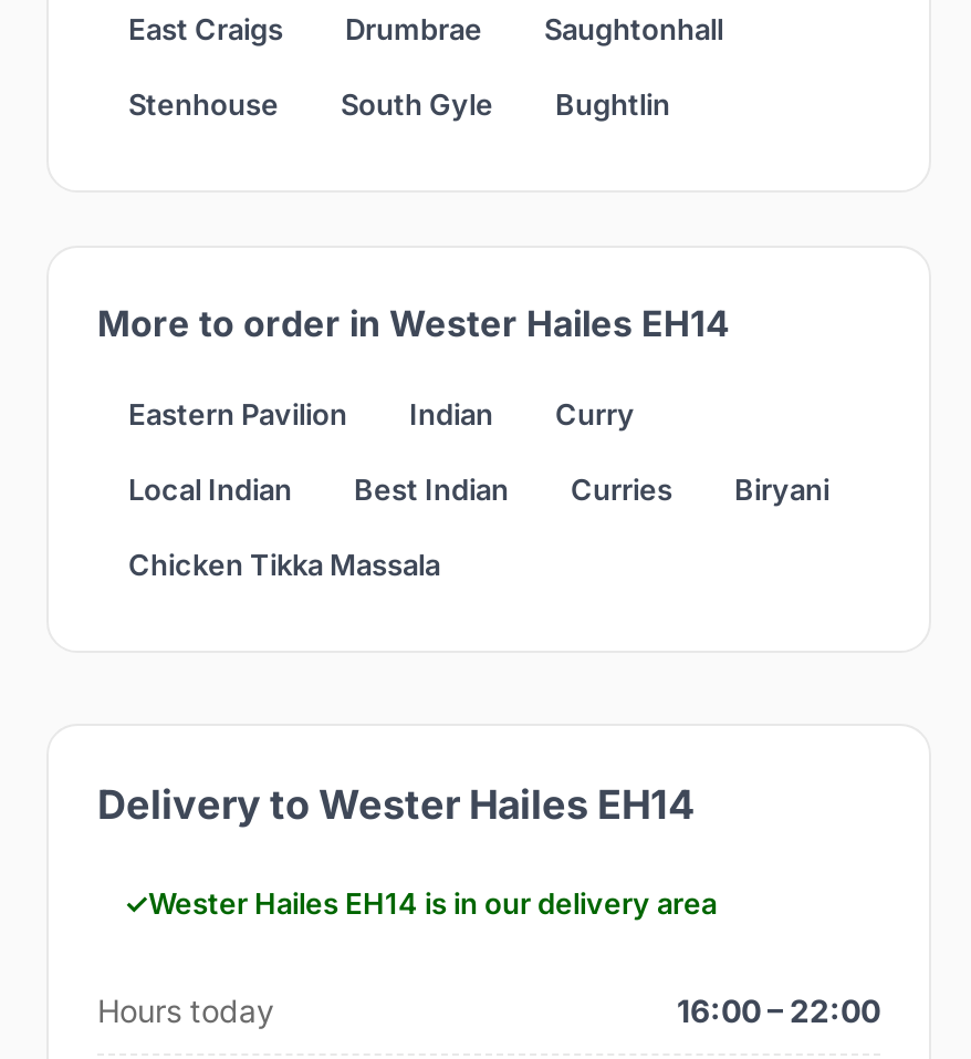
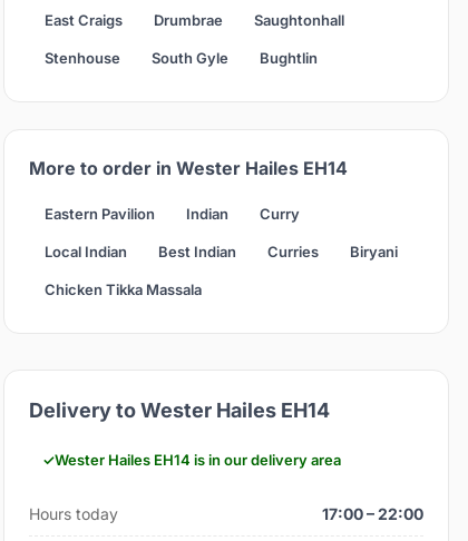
- 16:00 – 22:00
+ 17:00 – 22:00
